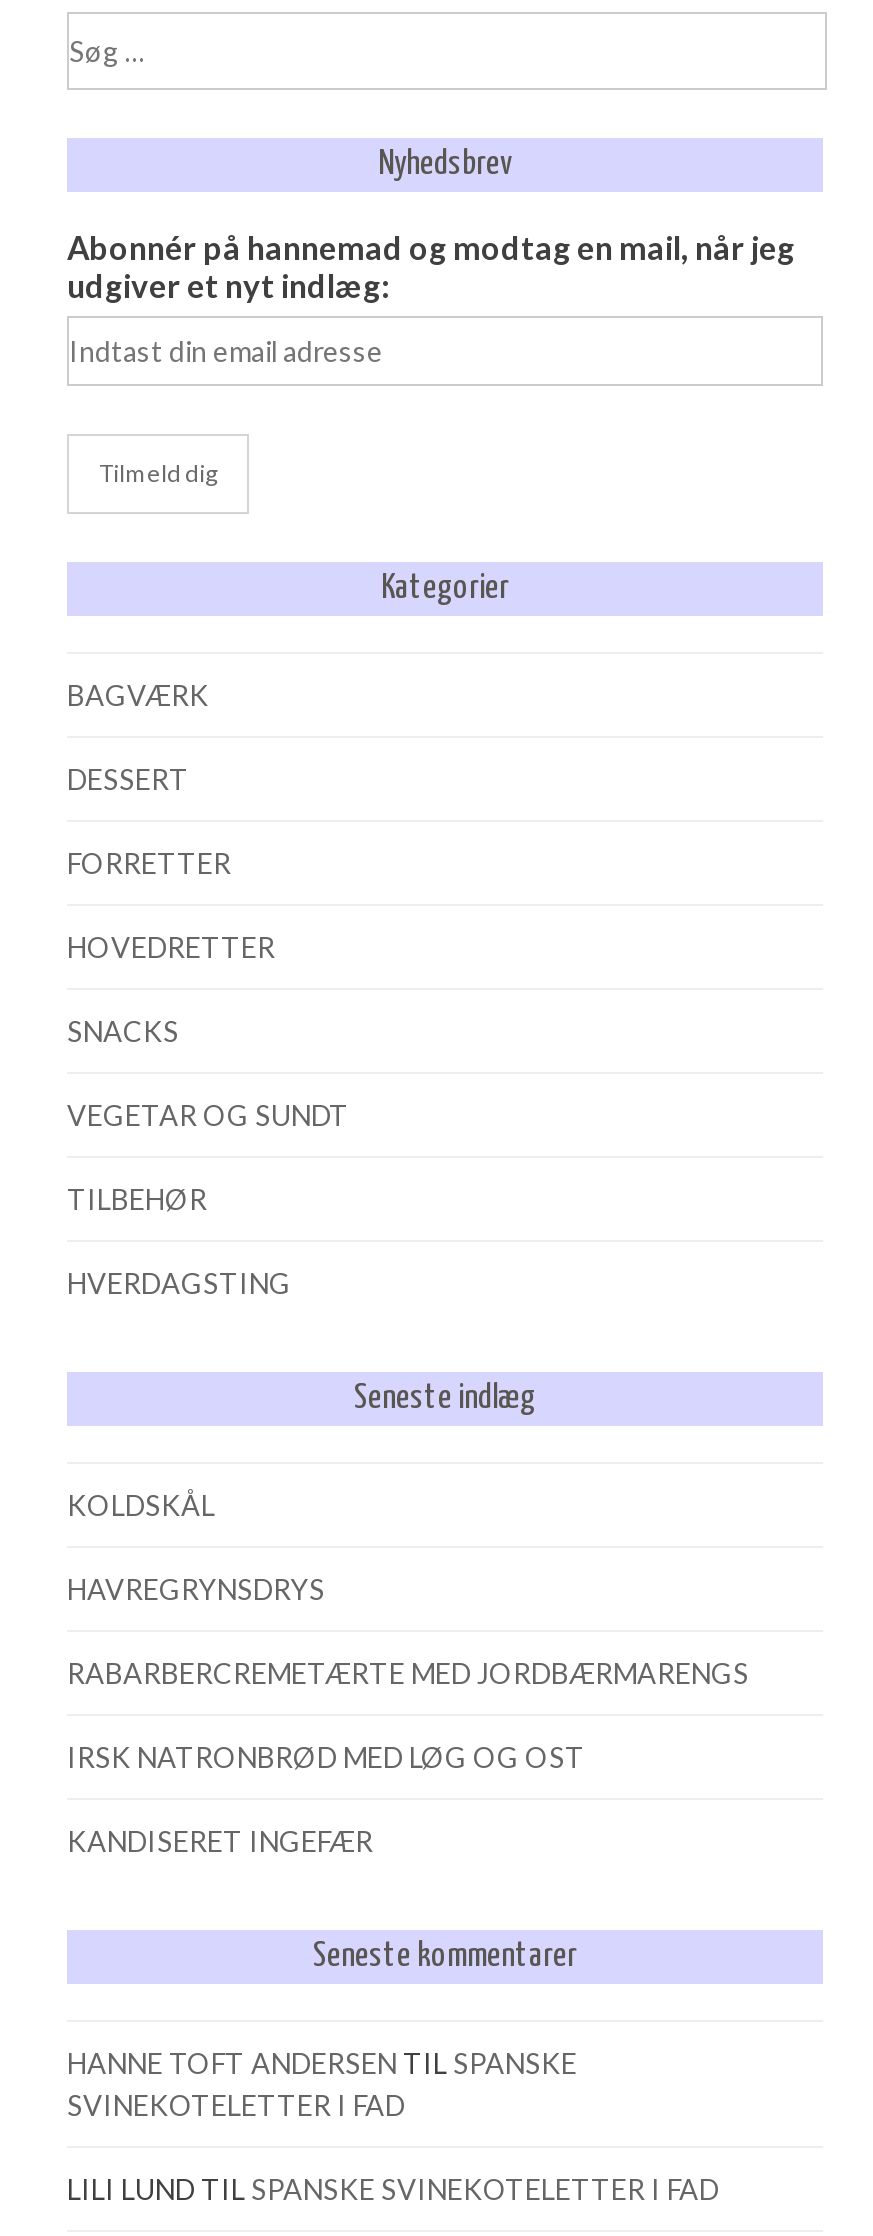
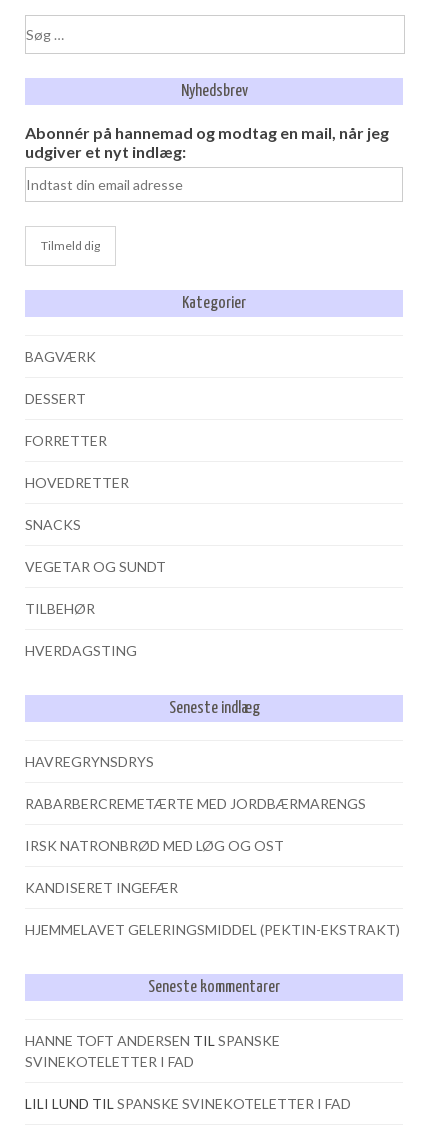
- KOLDSKÅL

moved up: HAVREGRYNSDRYS | RABARBERCREMETÆRTE MED JORDBÆRMARENGS | IRSK NATRONBRØD MED LØG OG OST | KANDISERET INGEFÆR

+ HJEMMELAVET GELERINGSMIDDEL (PEKTIN-EKSTRAKT)
